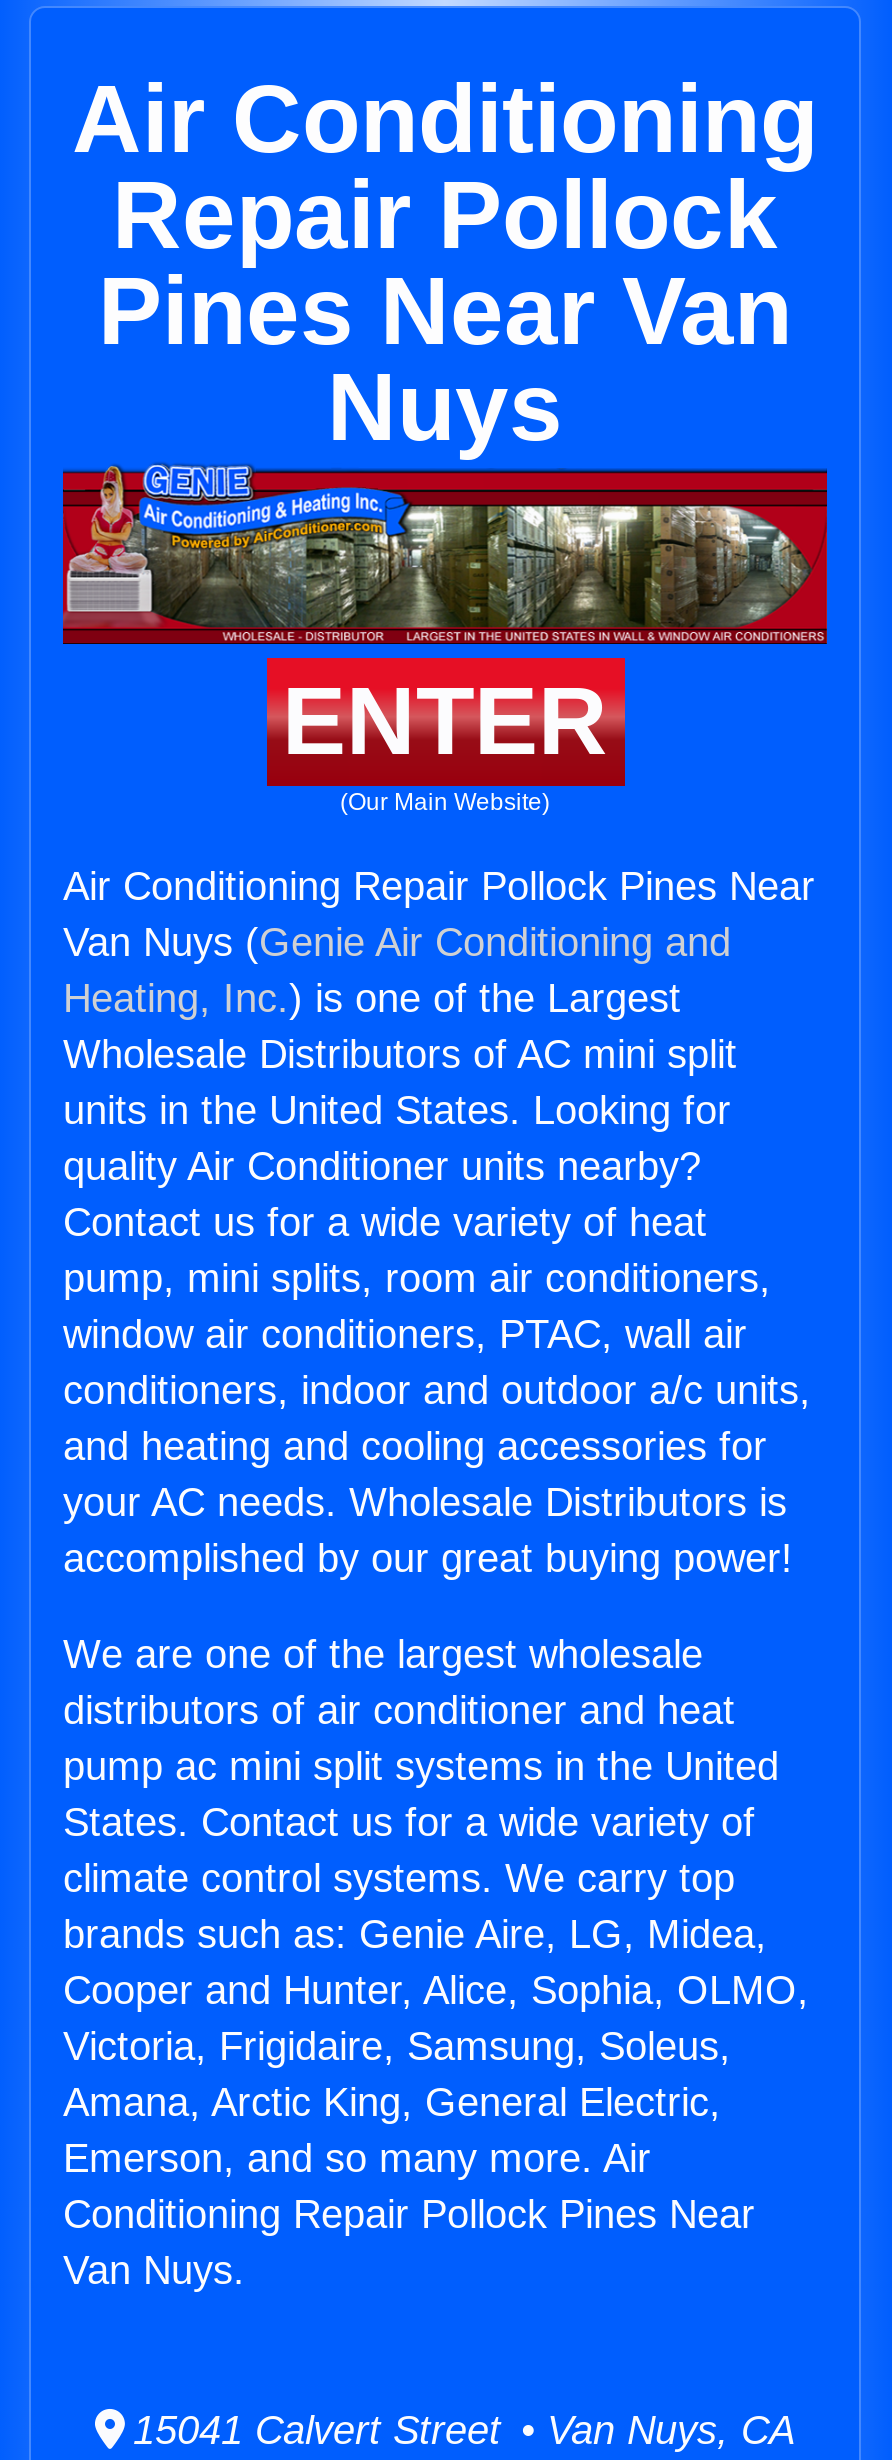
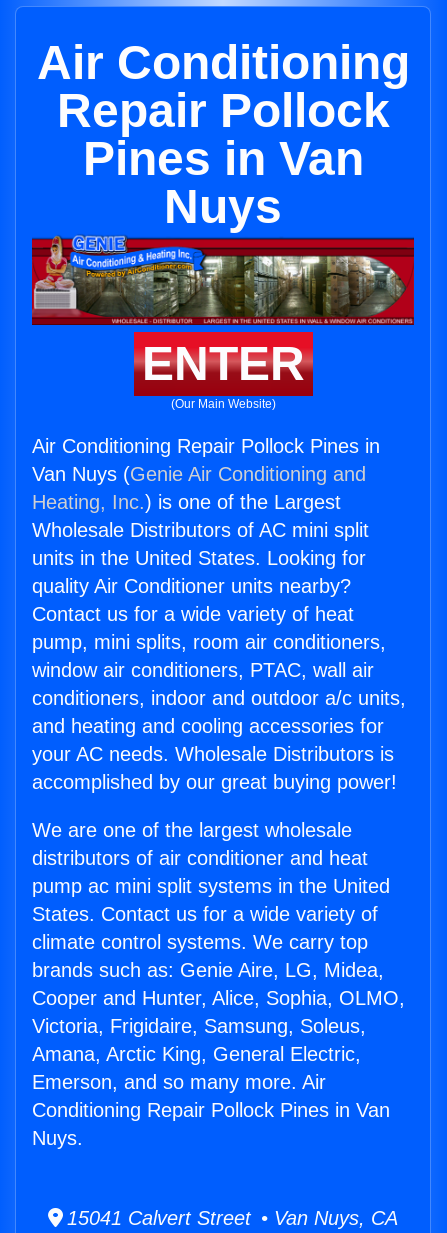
- Pines Near Van
+ Pines in Van

- Air Conditioning Repair Pollock Pines Near
+ Air Conditioning Repair Pollock Pines in

- Conditioning Repair Pollock Pines Near
- Van Nuys.
+ Conditioning Repair Pollock Pines in Van
+ Nuys.
